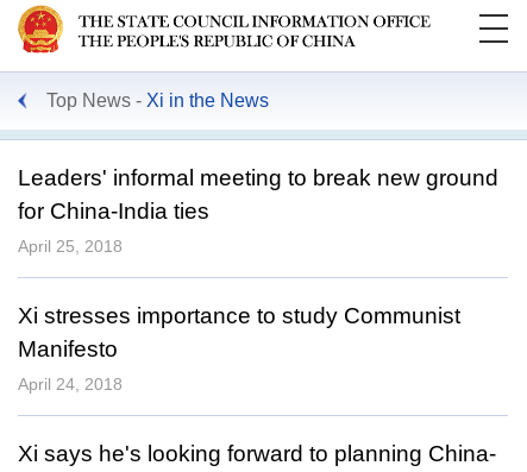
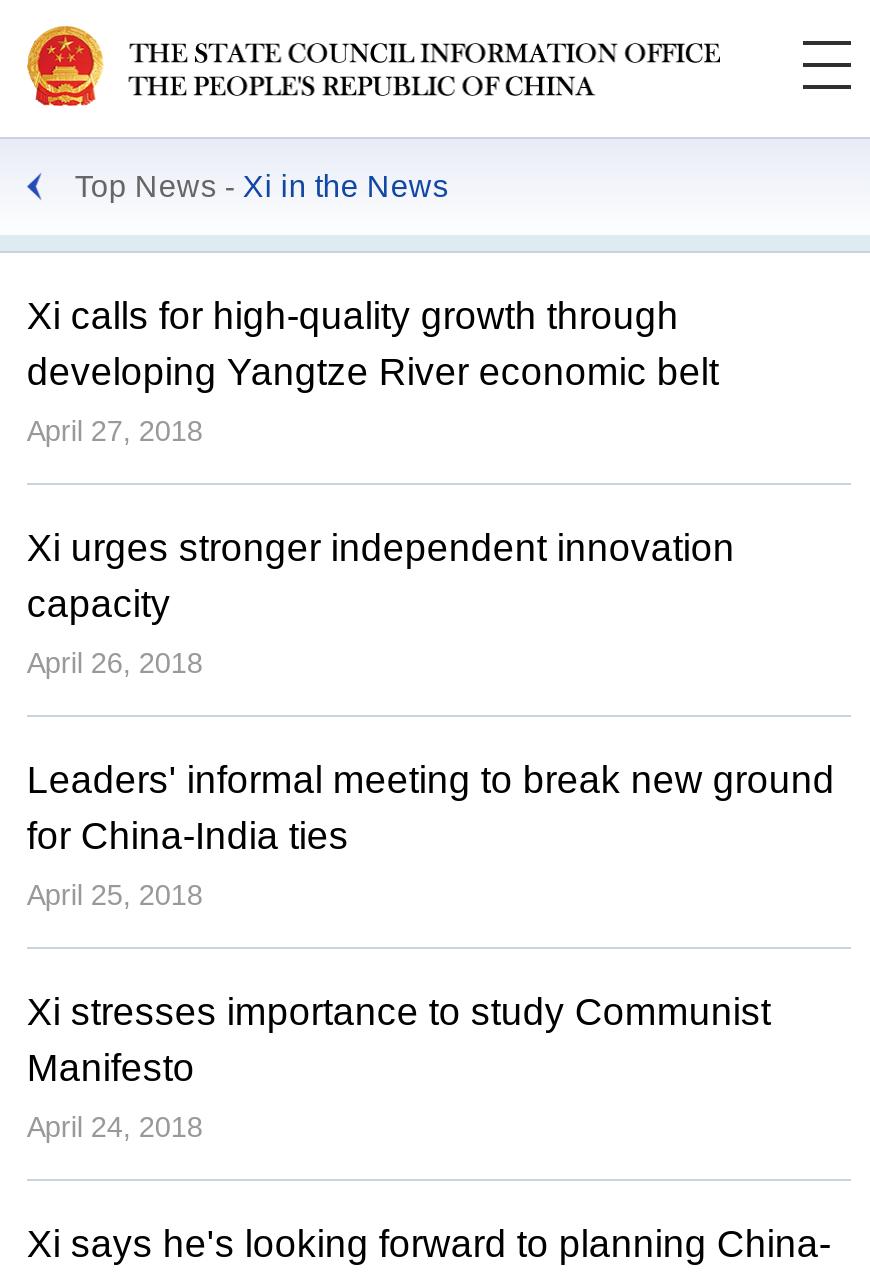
+ Xi calls for high-quality growth through
+ developing Yangtze River economic belt
+ April 27, 2018
+ Xi urges stronger independent innovation
+ capacity
+ April 26, 2018
